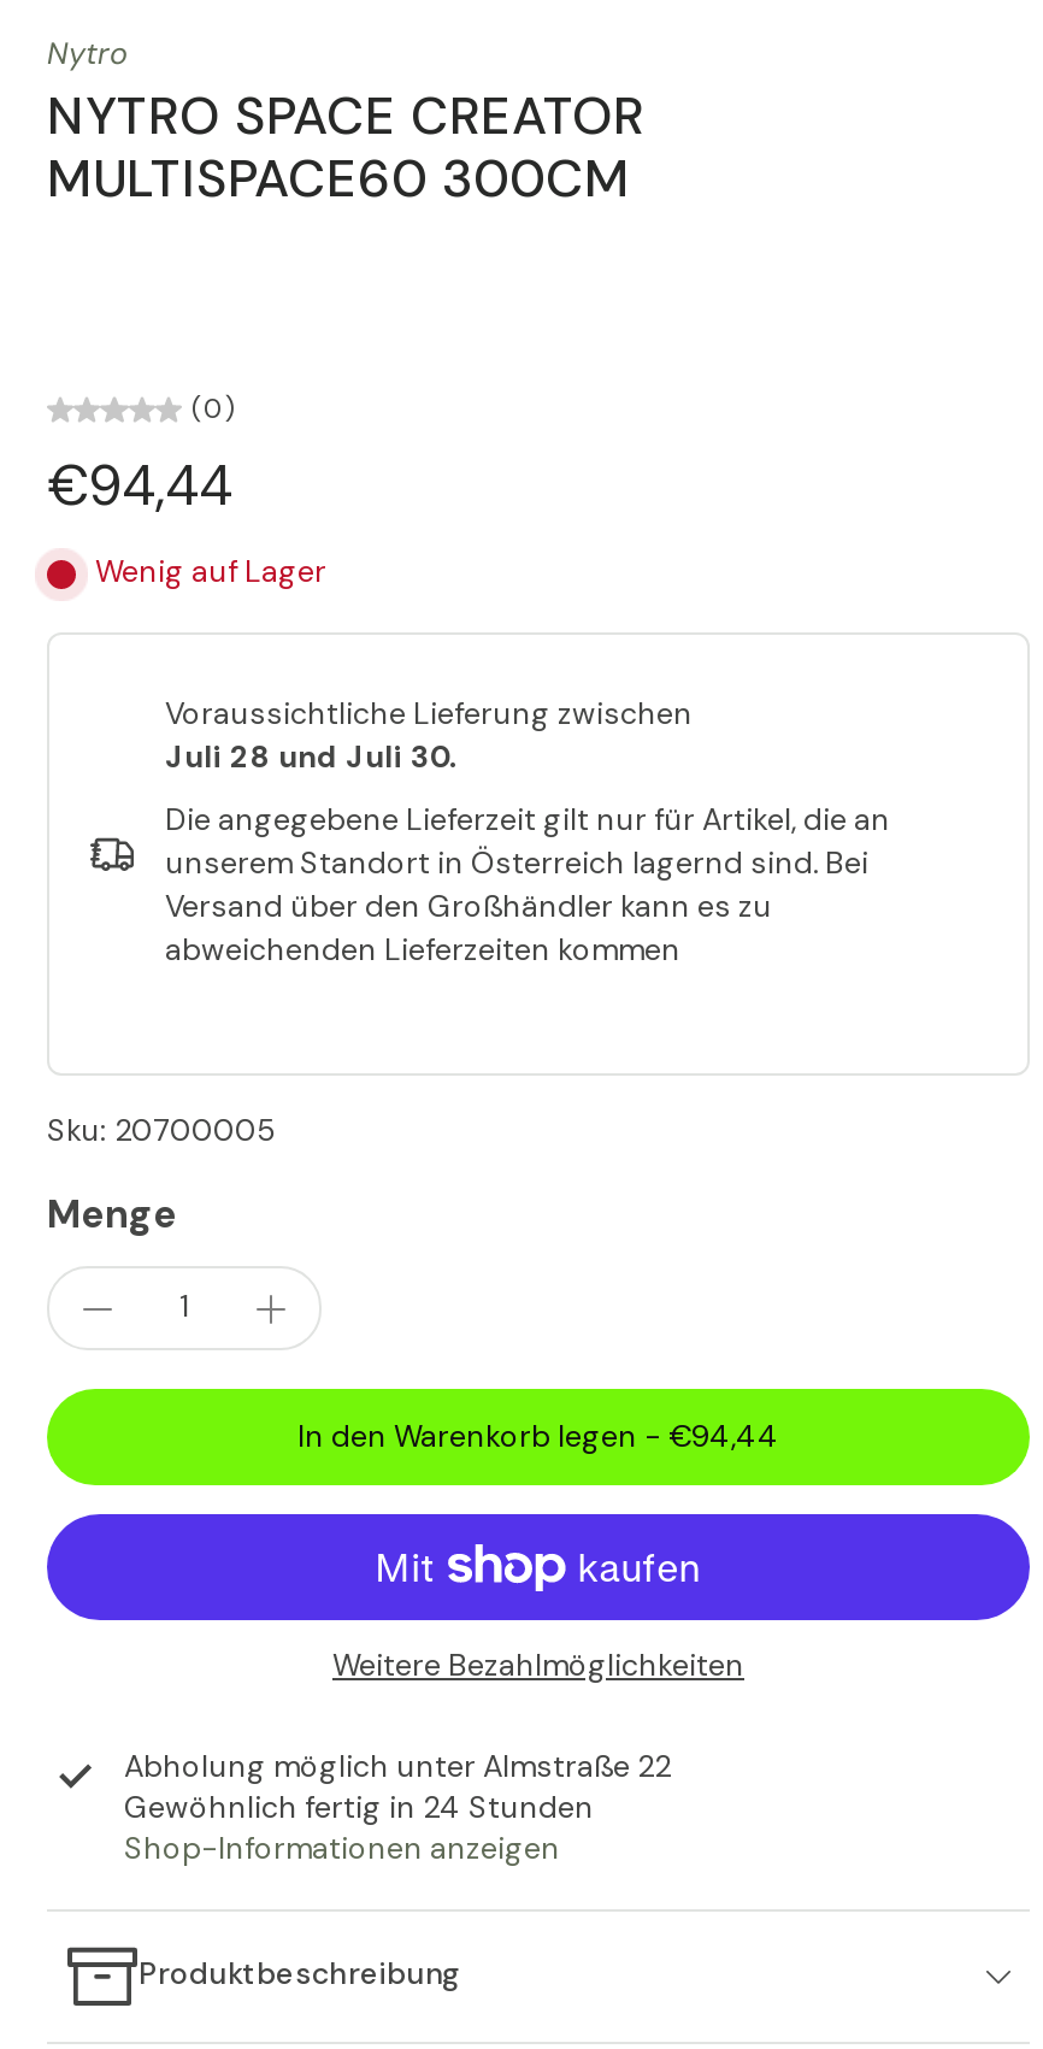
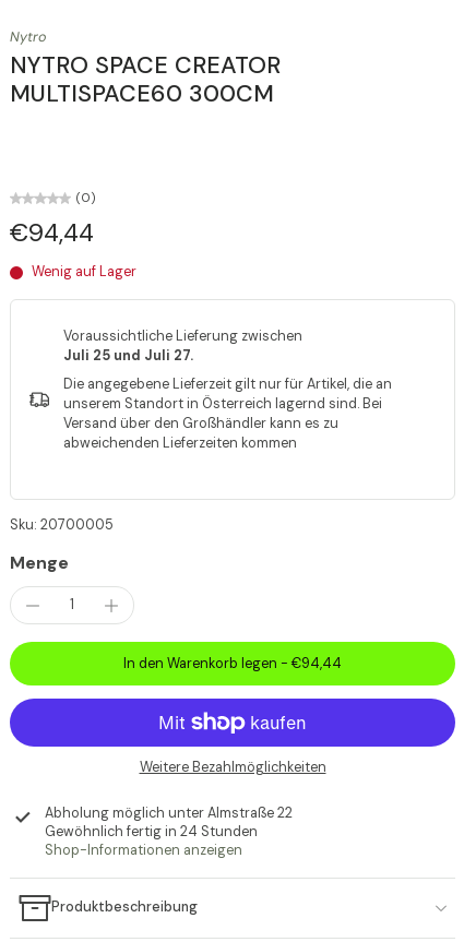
- Juli 28 und Juli 30.
+ Juli 25 und Juli 27.
